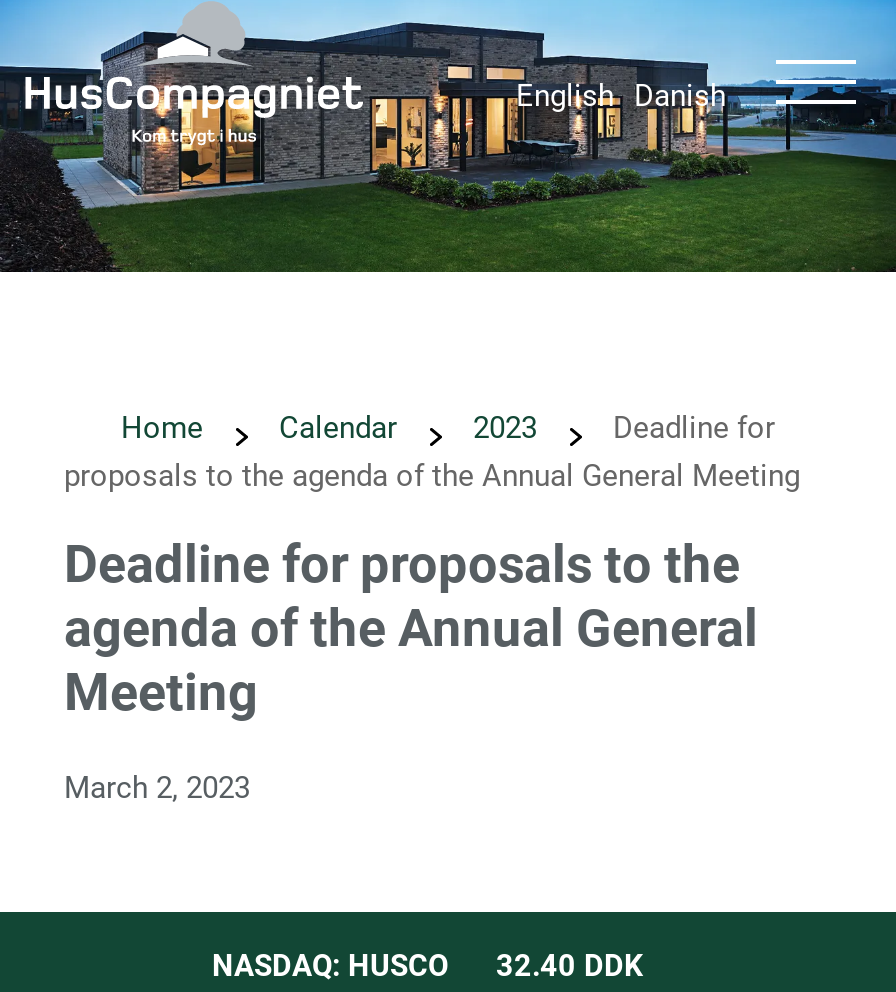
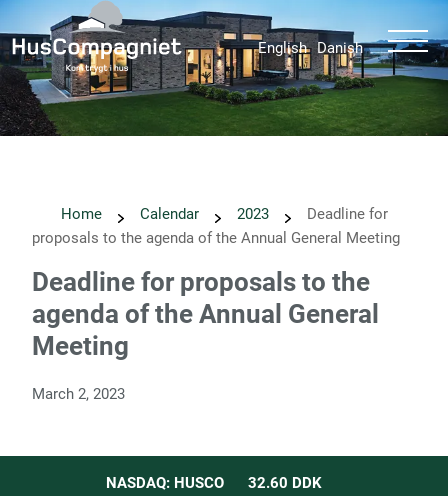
- NASDAQ: HUSCO 32.40 DDK
+ NASDAQ: HUSCO 32.60 DDK
